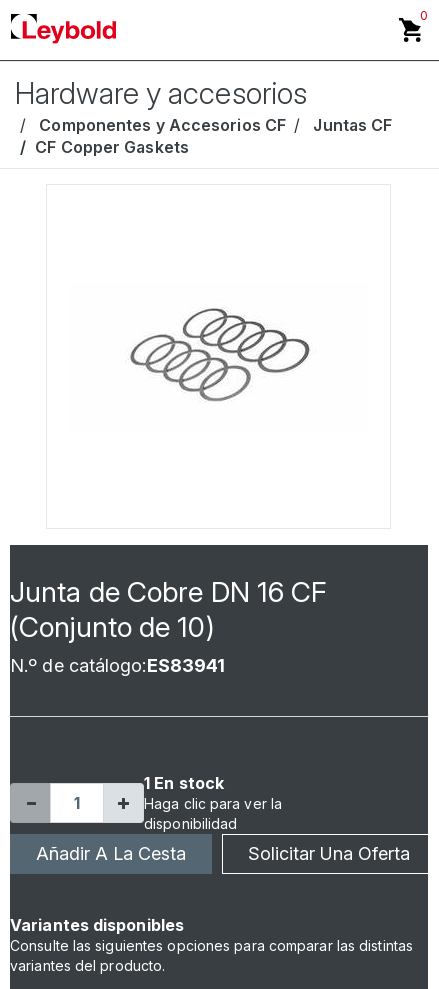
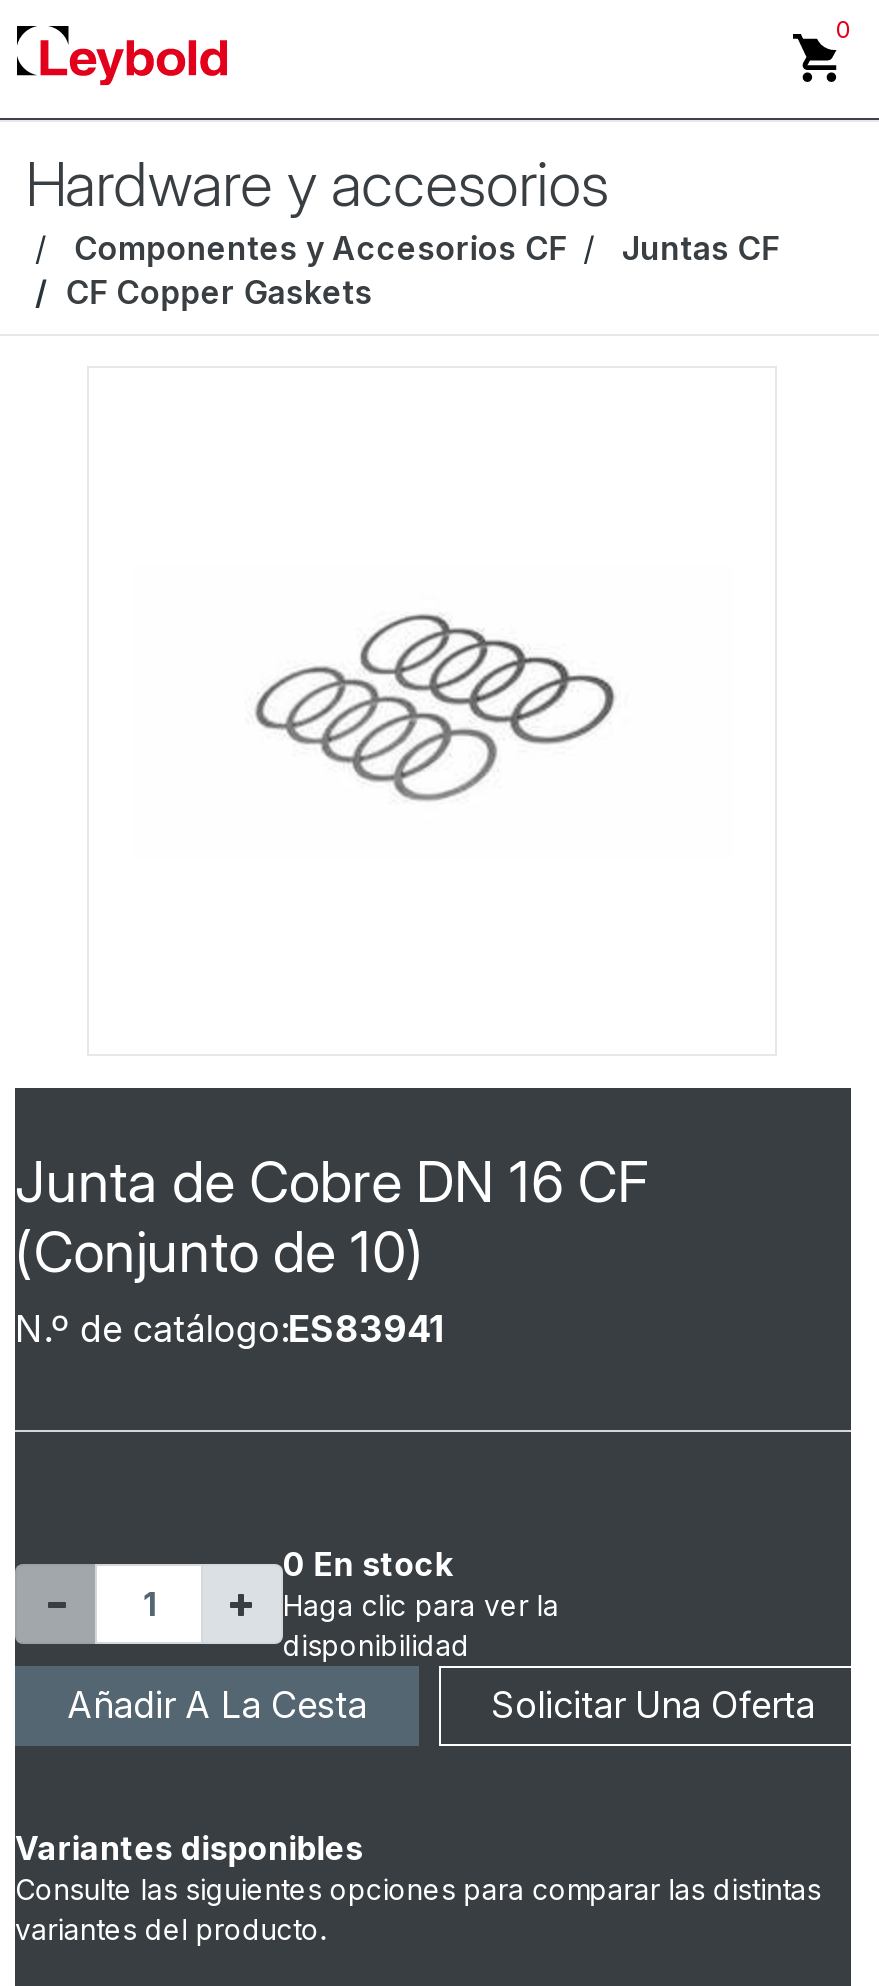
- 1 En stock
+ 0 En stock
